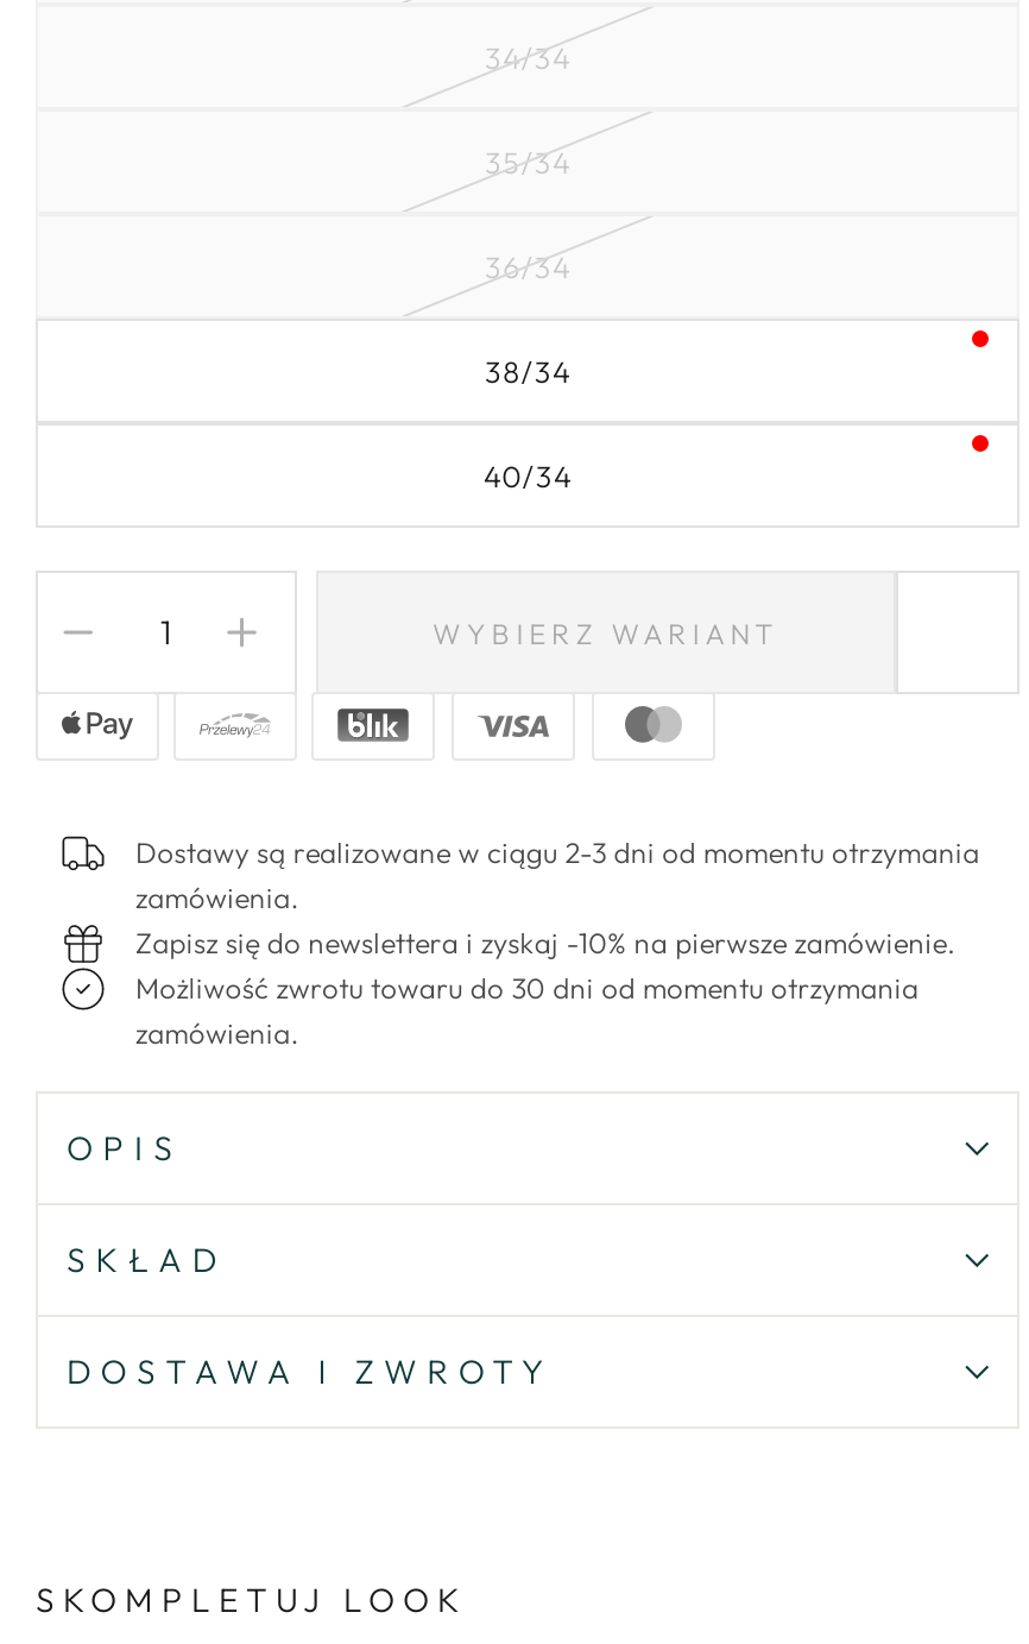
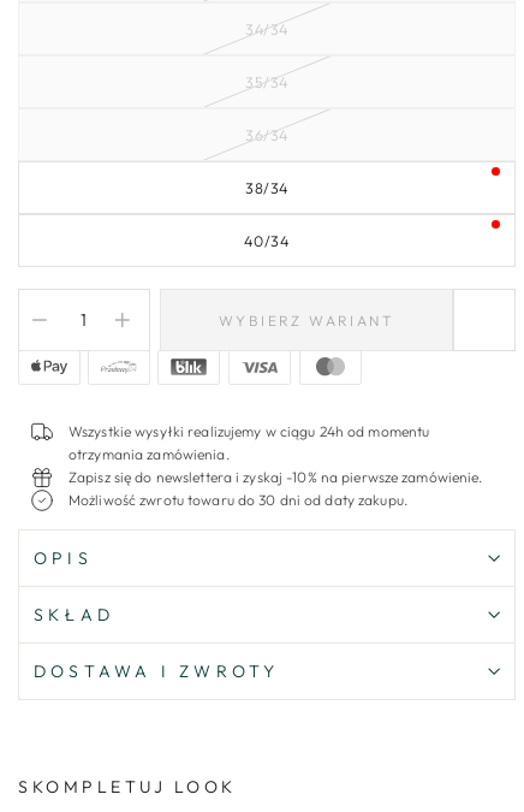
- Dostawy są realizowane w ciągu 2-3 dni od momentu otrzymania
- zamówienia.
+ Wszystkie wysyłki realizujemy w ciągu 24h od momentu
+ otrzymania zamówienia.

- Możliwość zwrotu towaru do 30 dni od momentu otrzymania
- zamówienia.
+ Możliwość zwrotu towaru do 30 dni od daty zakupu.
